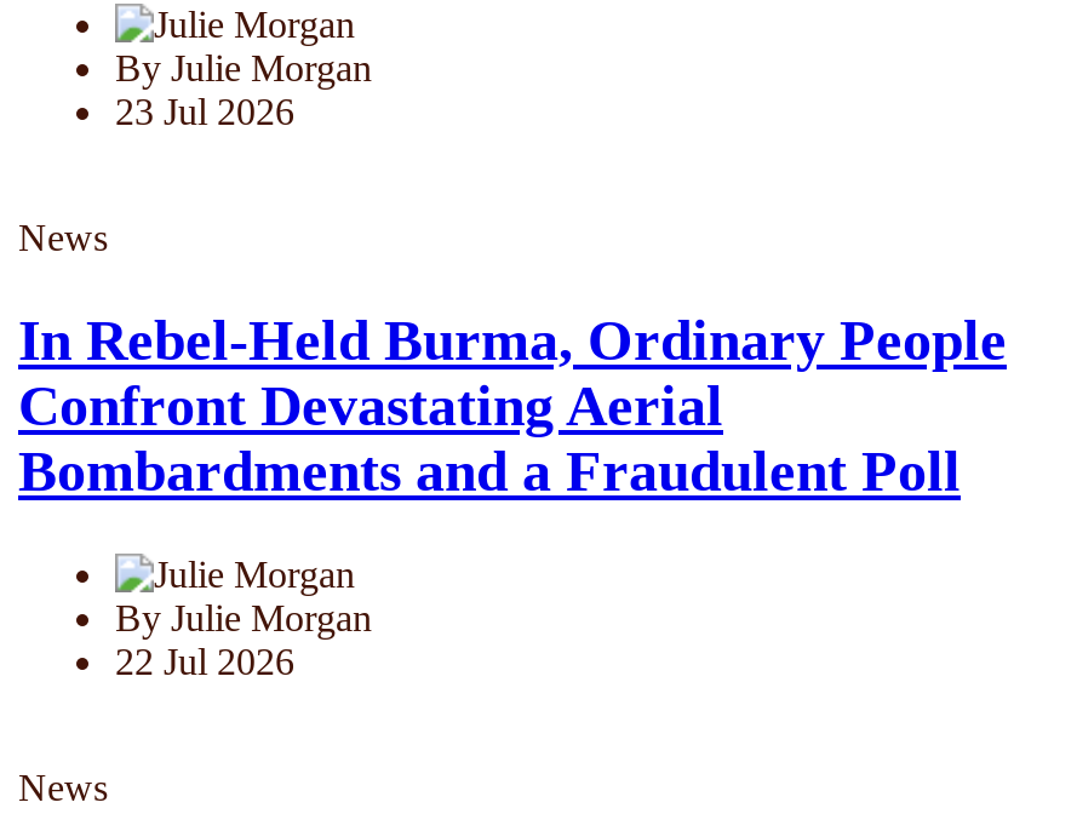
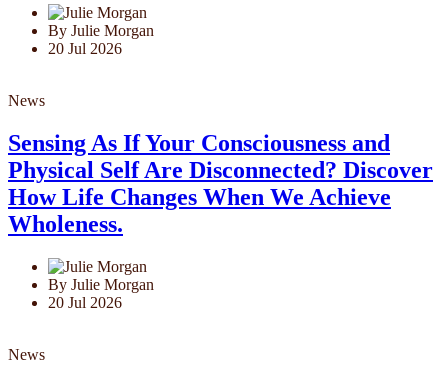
- 23 Jul 2026
+ 20 Jul 2026

- In Rebel-Held Burma, Ordinary People
- Confront Devastating Aerial
- Bombardments and a Fraudulent Poll
+ Sensing As If Your Consciousness and
+ Physical Self Are Disconnected? Discover
+ How Life Changes When We Achieve
+ Wholeness.

- 22 Jul 2026
+ 20 Jul 2026
